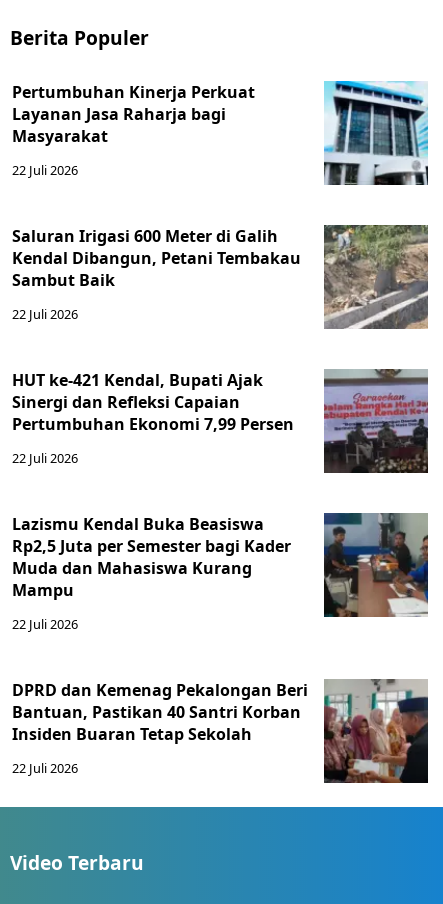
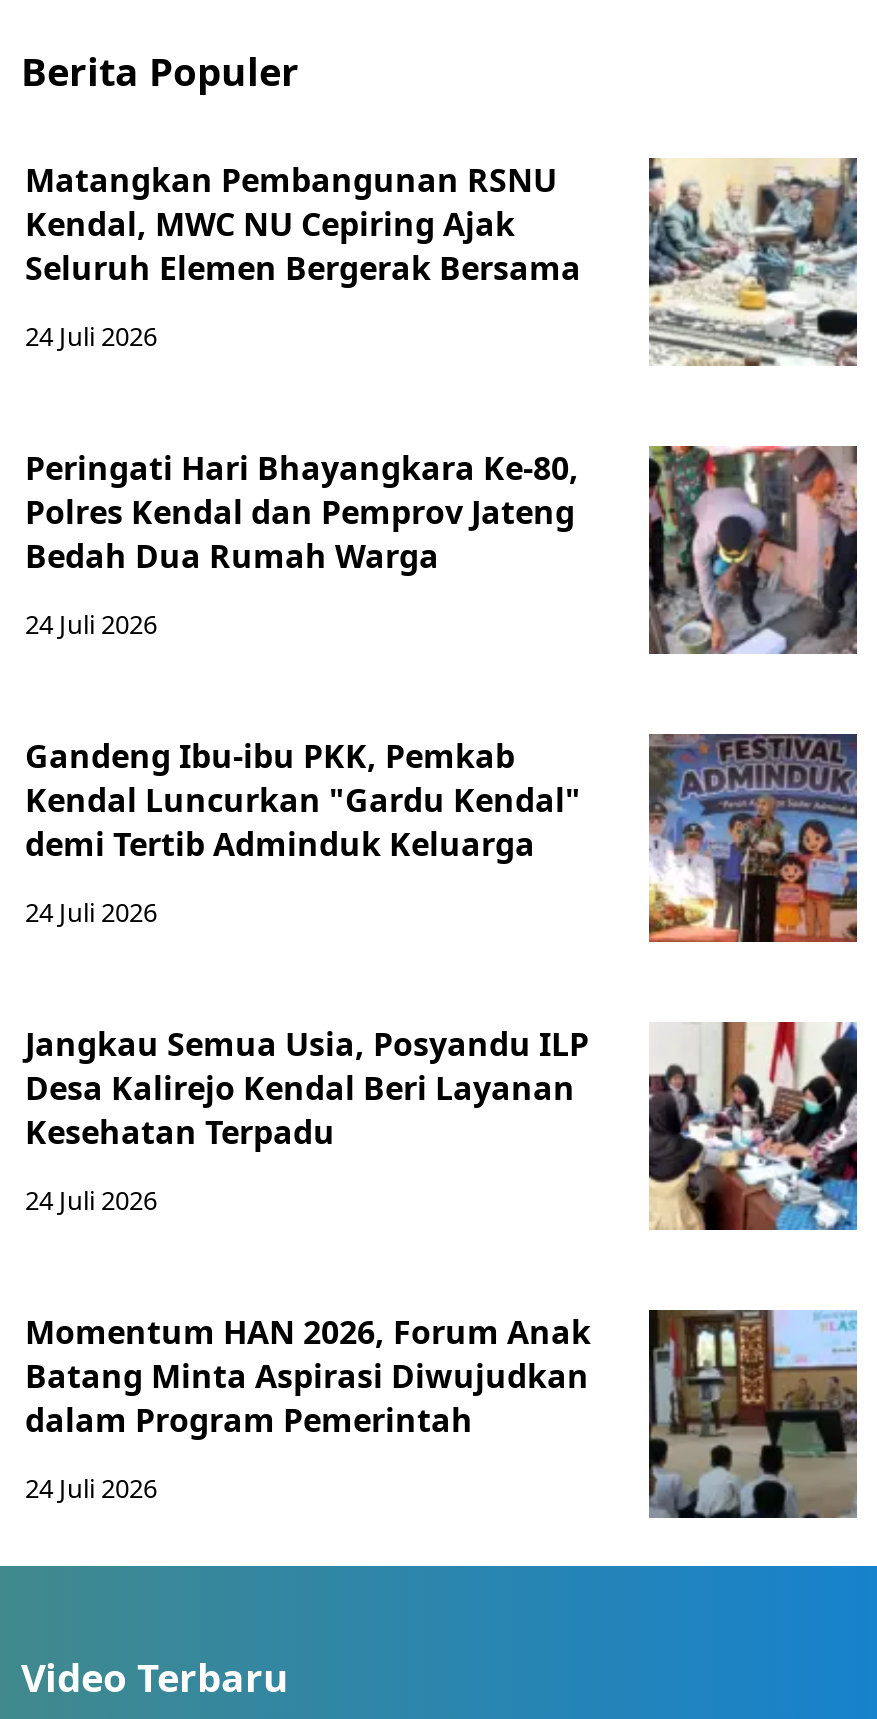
- Pertumbuhan Kinerja Perkuat
- Layanan Jasa Raharja bagi
- Masyarakat
+ Matangkan Pembangunan RSNU
+ Kendal, MWC NU Cepiring Ajak
+ Seluruh Elemen Bergerak Bersama

- [image]
+ [image]

- 22 Juli 2026
+ 24 Juli 2026

- [image]
- Saluran Irigasi 600 Meter di Galih
- Kendal Dibangun, Petani Tembakau
- Sambut Baik
+ [image]
+ Peringati Hari Bhayangkara Ke-80,
+ Polres Kendal dan Pemprov Jateng
+ Bedah Dua Rumah Warga

- 22 Juli 2026
+ 24 Juli 2026

- [image]
- HUT ke-421 Kendal, Bupati Ajak
- Sinergi dan Refleksi Capaian
- Pertumbuhan Ekonomi 7,99 Persen
+ [image]
+ Gandeng Ibu-ibu PKK, Pemkab
+ Kendal Luncurkan "Gardu Kendal"
+ demi Tertib Adminduk Keluarga

- 22 Juli 2026
+ 24 Juli 2026

- [image]
- Lazismu Kendal Buka Beasiswa
- Rp2,5 Juta per Semester bagi Kader
- Muda dan Mahasiswa Kurang
- Mampu
+ [image]
+ Jangkau Semua Usia, Posyandu ILP
+ Desa Kalirejo Kendal Beri Layanan
+ Kesehatan Terpadu

- 22 Juli 2026
+ 24 Juli 2026

- [image]
- DPRD dan Kemenag Pekalongan Beri
- Bantuan, Pastikan 40 Santri Korban
- Insiden Buaran Tetap Sekolah
+ [image]
+ Momentum HAN 2026, Forum Anak
+ Batang Minta Aspirasi Diwujudkan
+ dalam Program Pemerintah

- 22 Juli 2026
+ 24 Juli 2026
